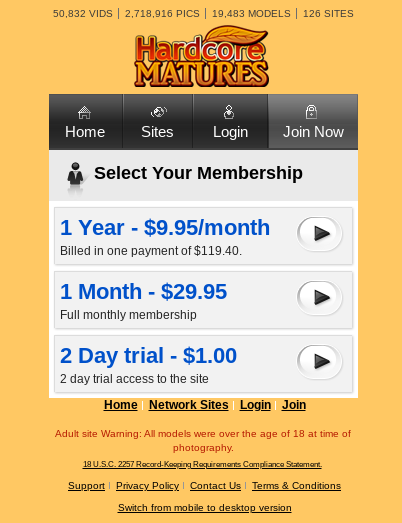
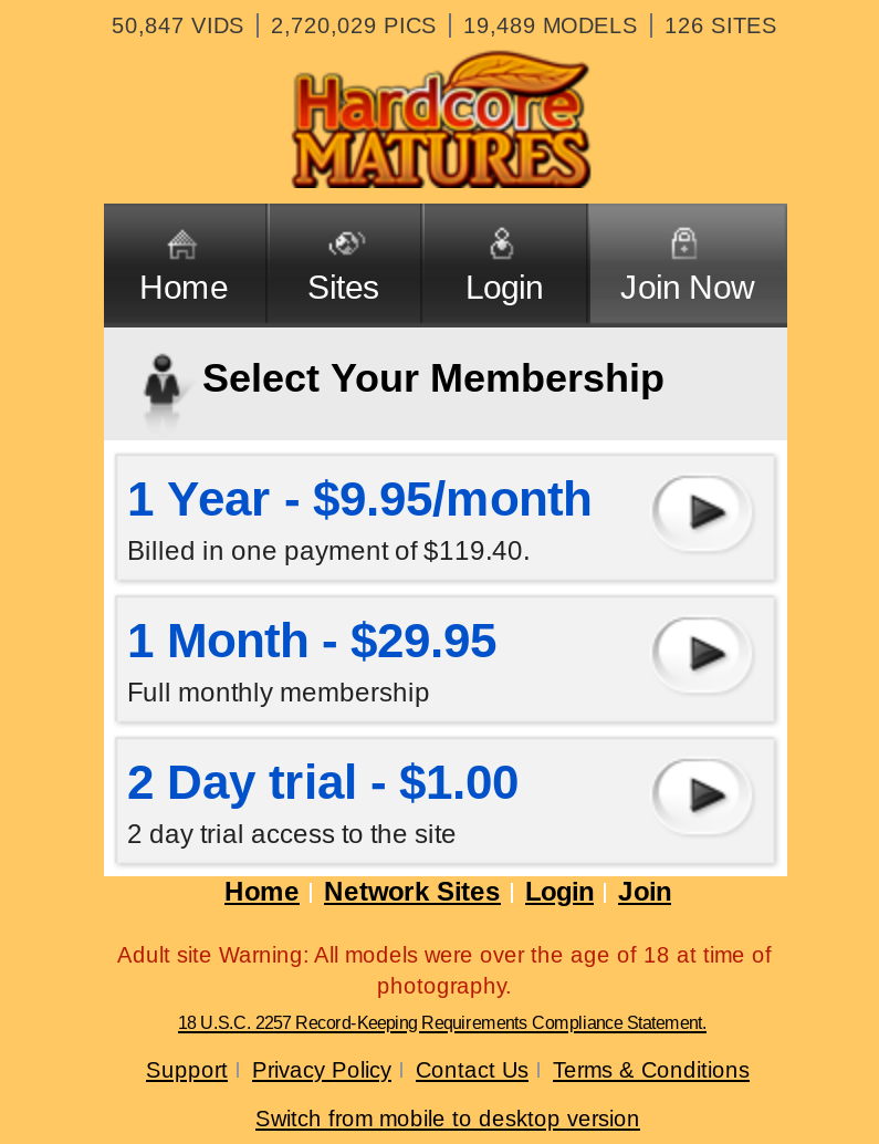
- 50,832 VIDS
+ 50,847 VIDS

- 2,718,916 PICS
+ 2,720,029 PICS

- 19,483 MODELS
+ 19,489 MODELS
